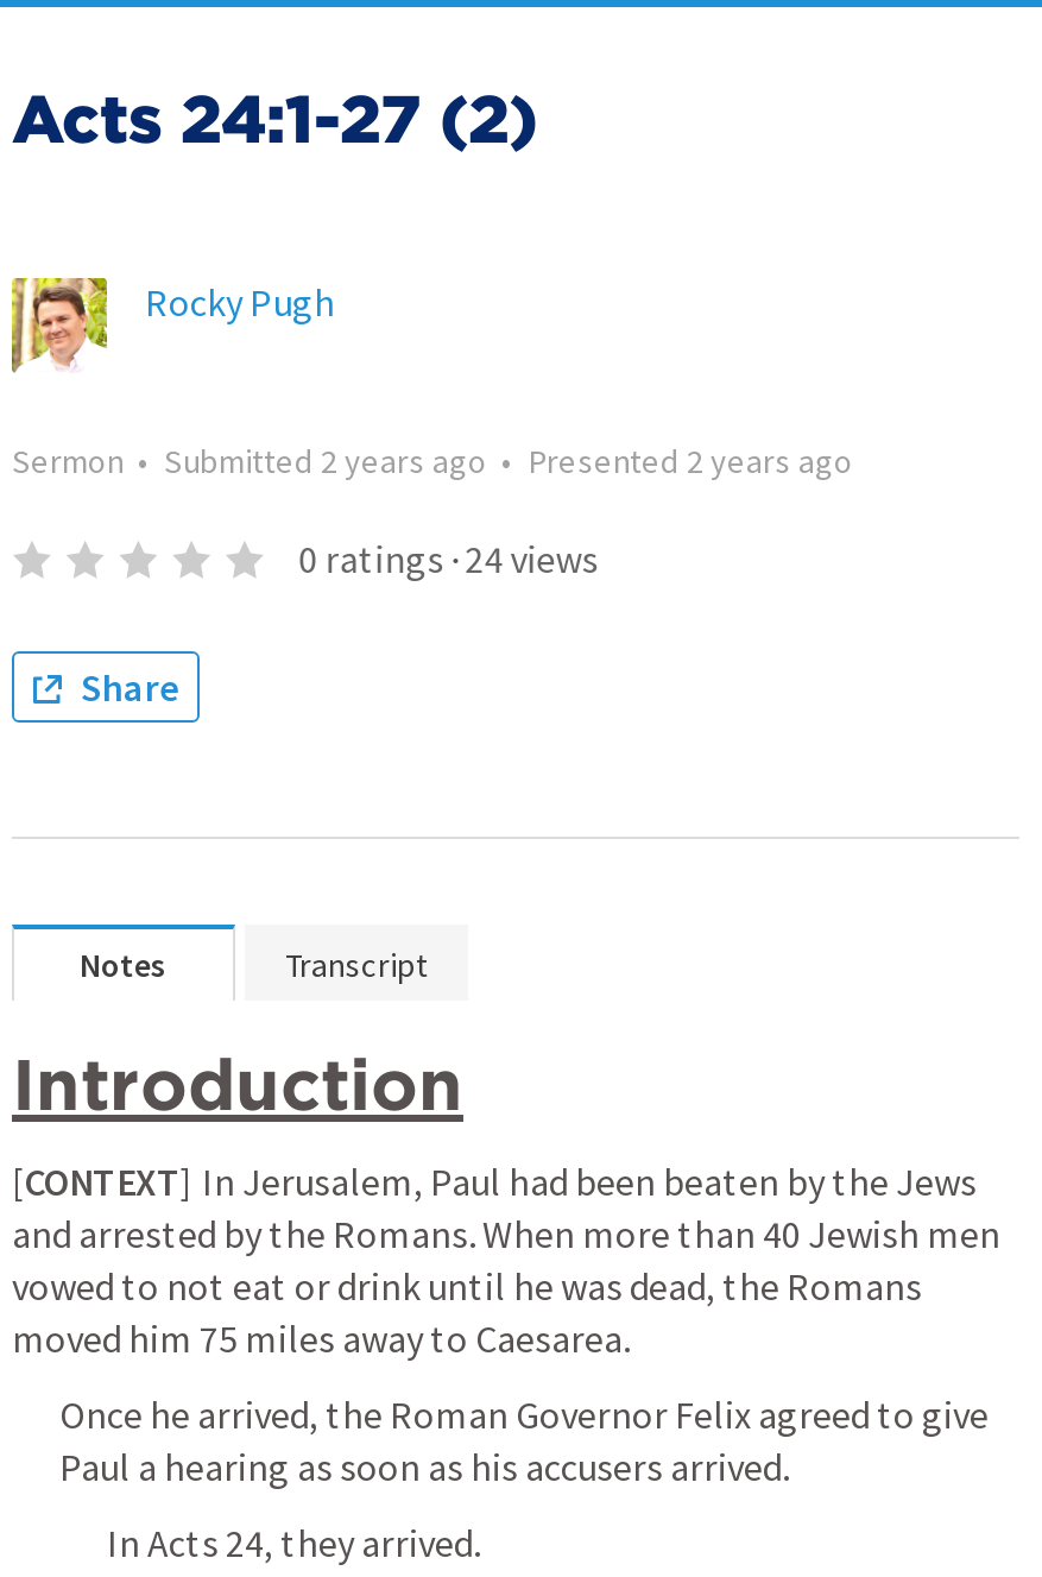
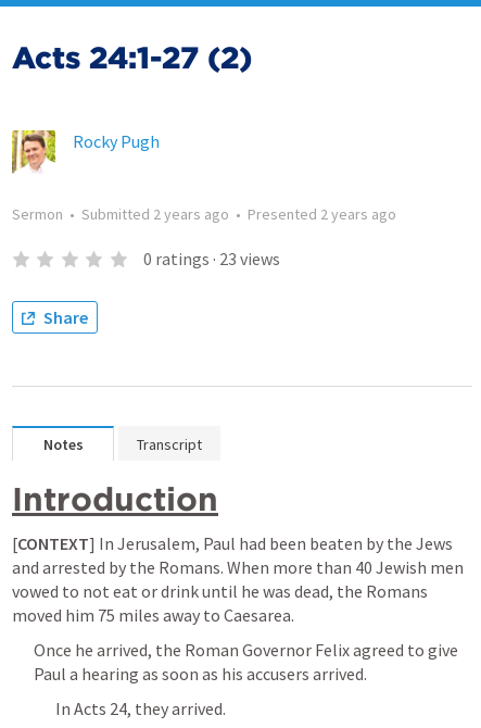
- 0 ratings · 24 views
+ 0 ratings · 23 views
